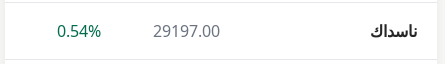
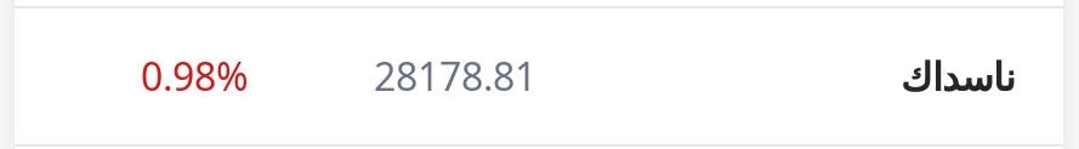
- 0.54%
+ 0.98%

- 29197.00
+ 28178.81
